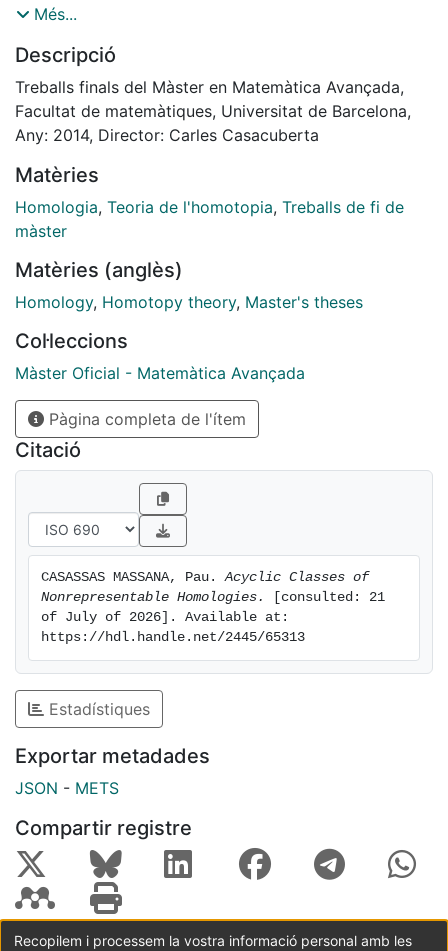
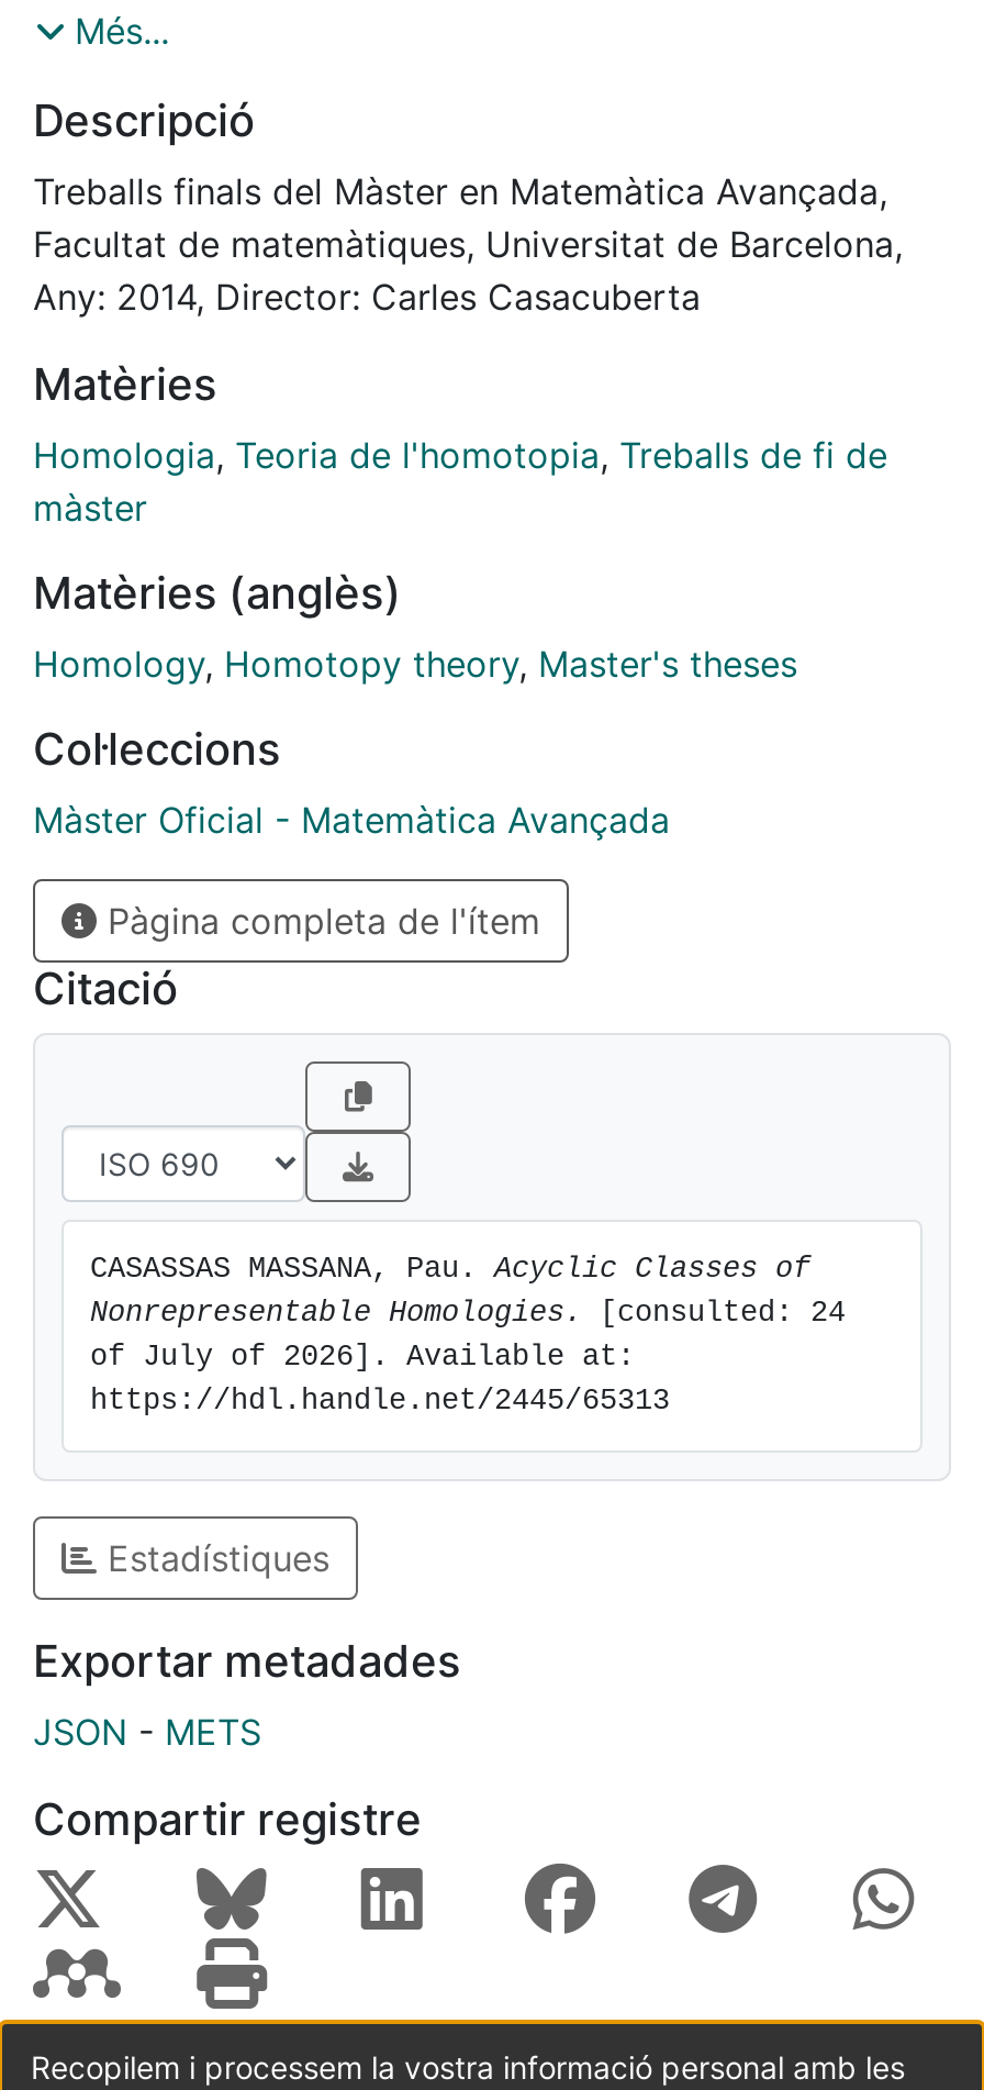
- Nonrepresentable Homologies. [consulted: 21
+ Nonrepresentable Homologies. [consulted: 24
